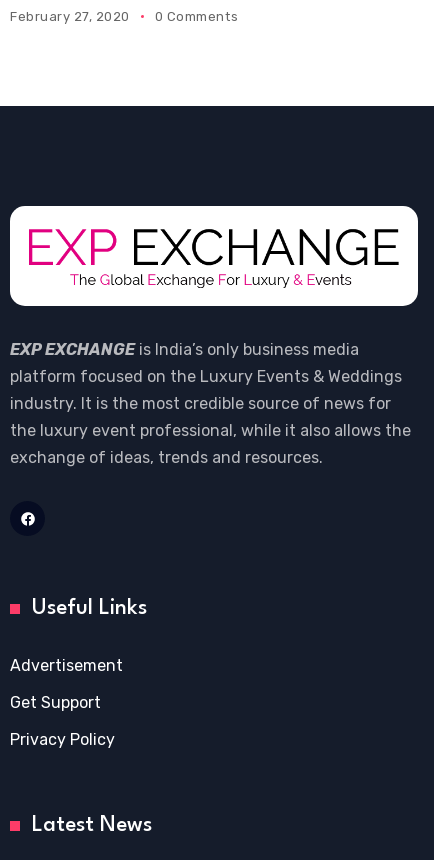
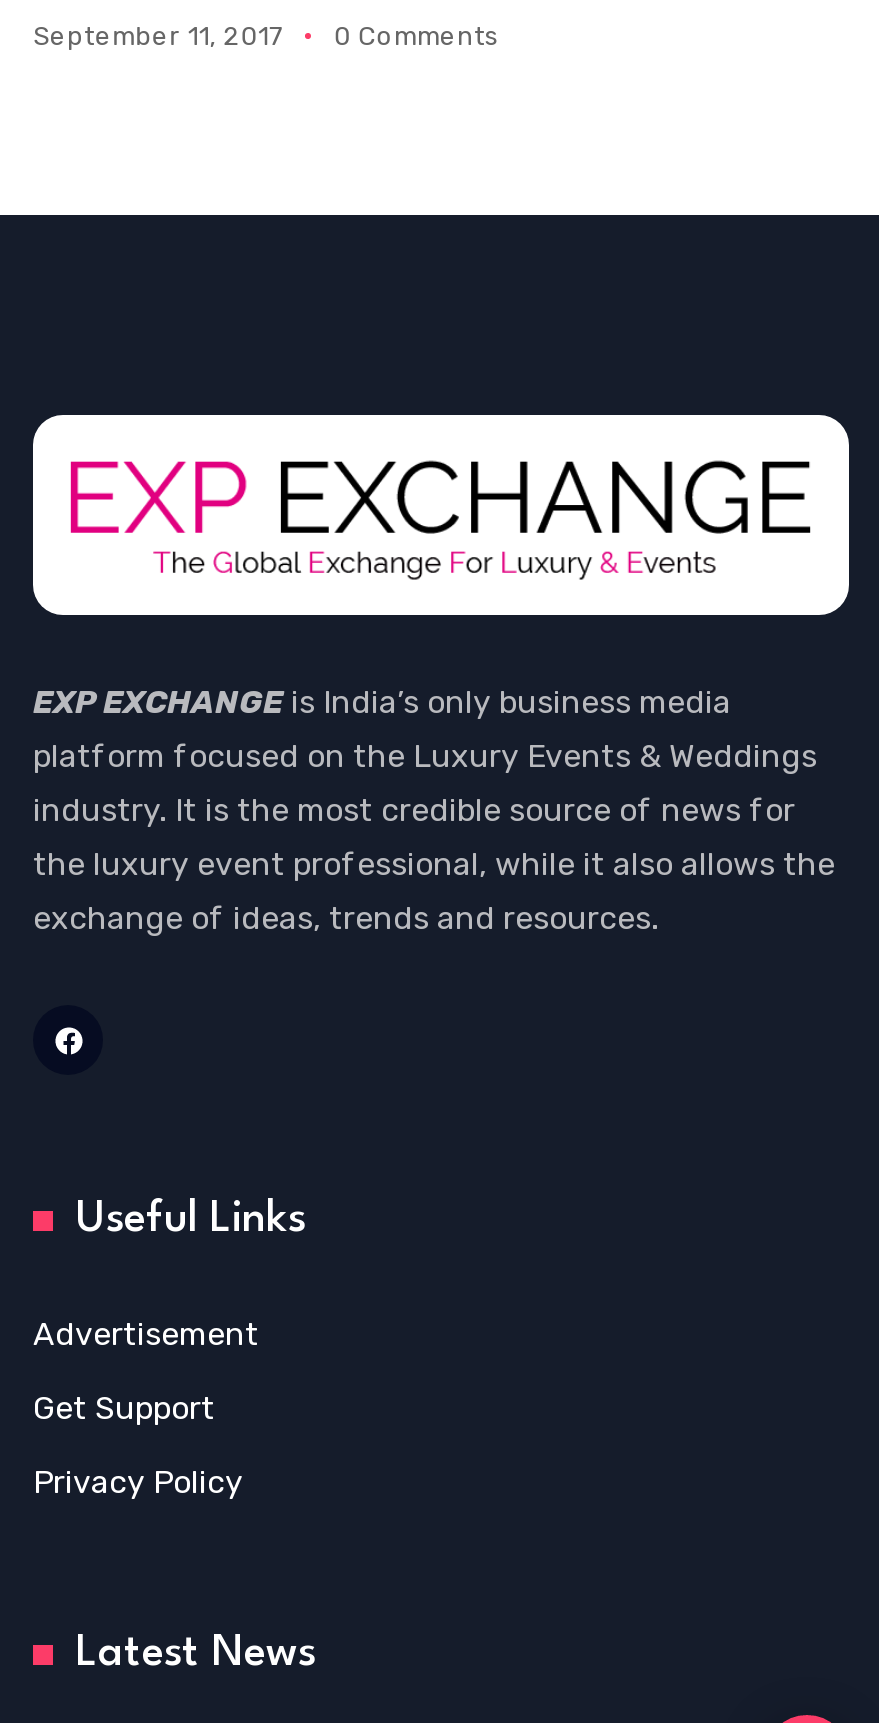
- February 27, 2020 0 Comments
+ September 11, 2017 0 Comments
